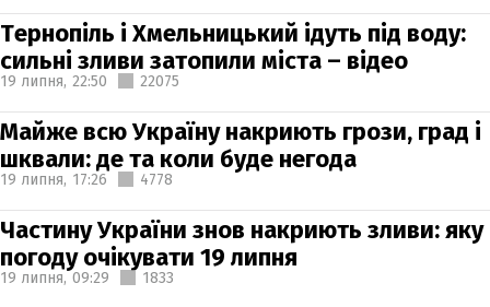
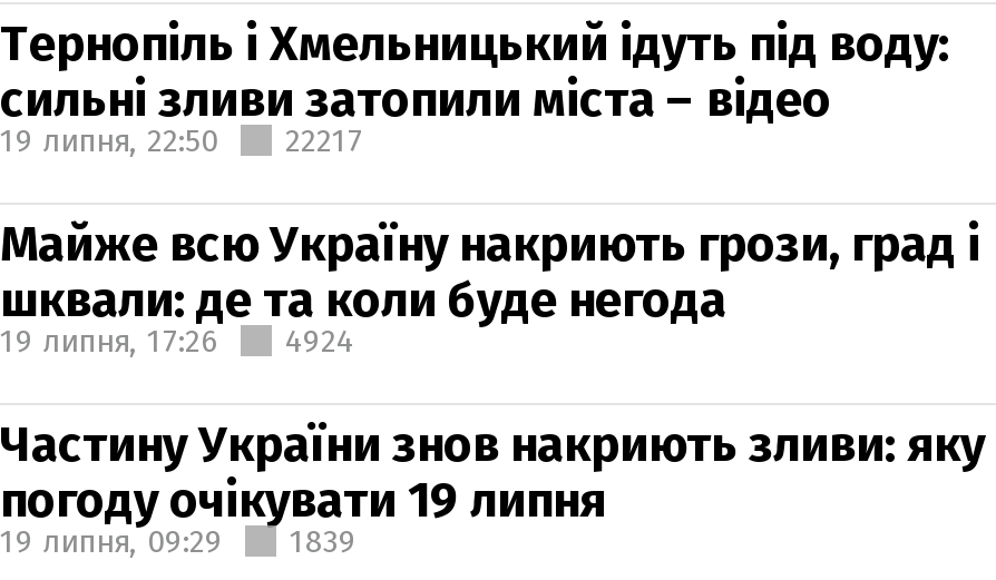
- 19 липня, 22:50 22075
+ 19 липня, 22:50 22217

- 19 липня, 17:26 4778
+ 19 липня, 17:26 4924

- 19 липня, 09:29 1833
+ 19 липня, 09:29 1839
